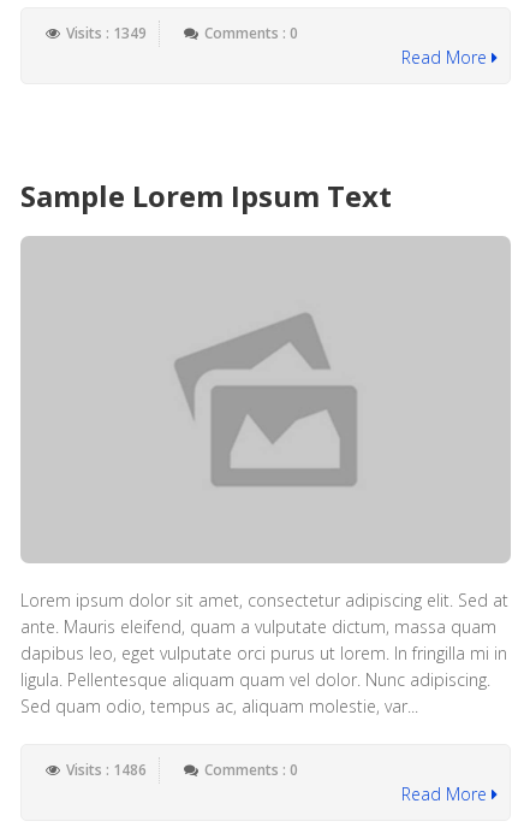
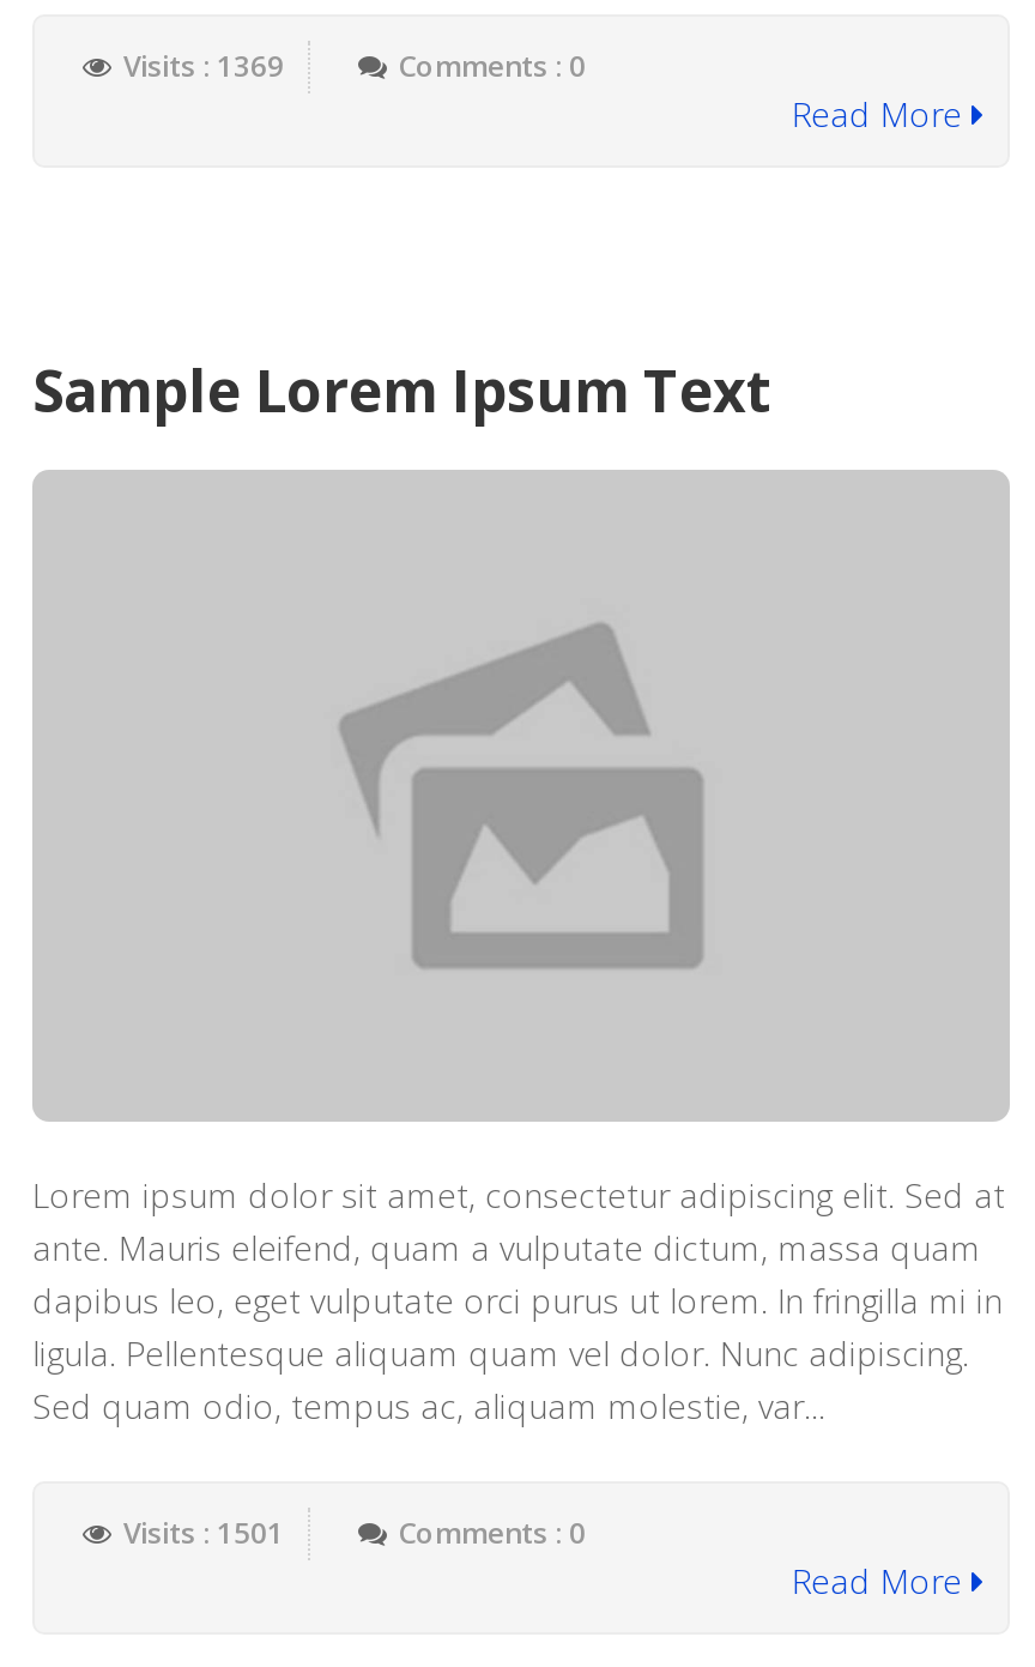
- Visits : 1349
+ Visits : 1369

- Visits : 1486
+ Visits : 1501
